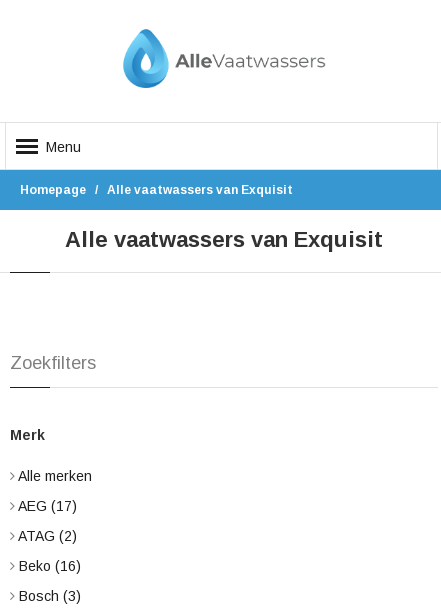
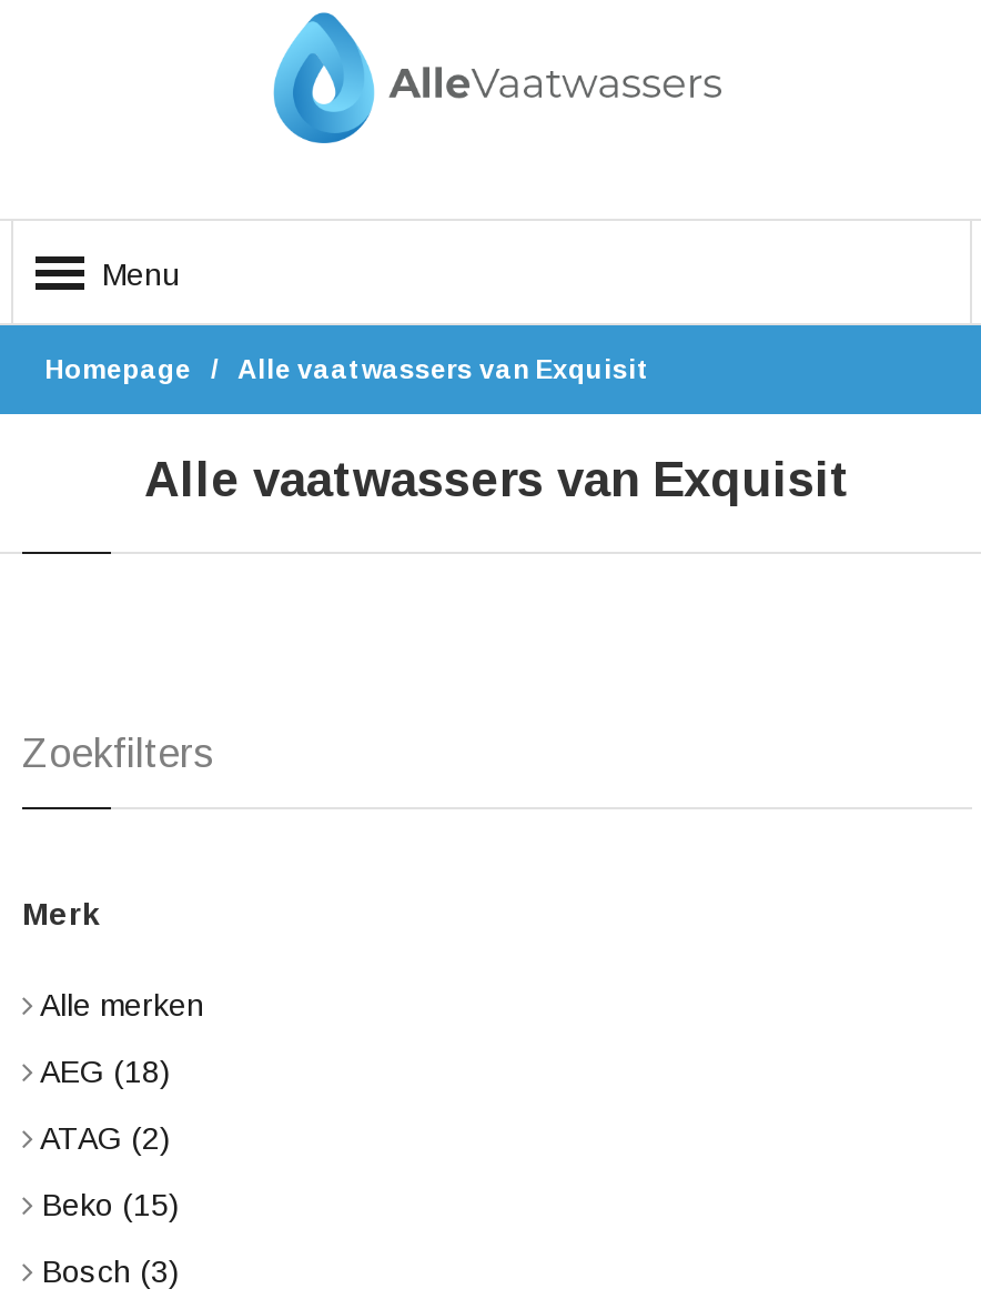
- AEG (17)
+ AEG (18)

- Beko (16)
+ Beko (15)
